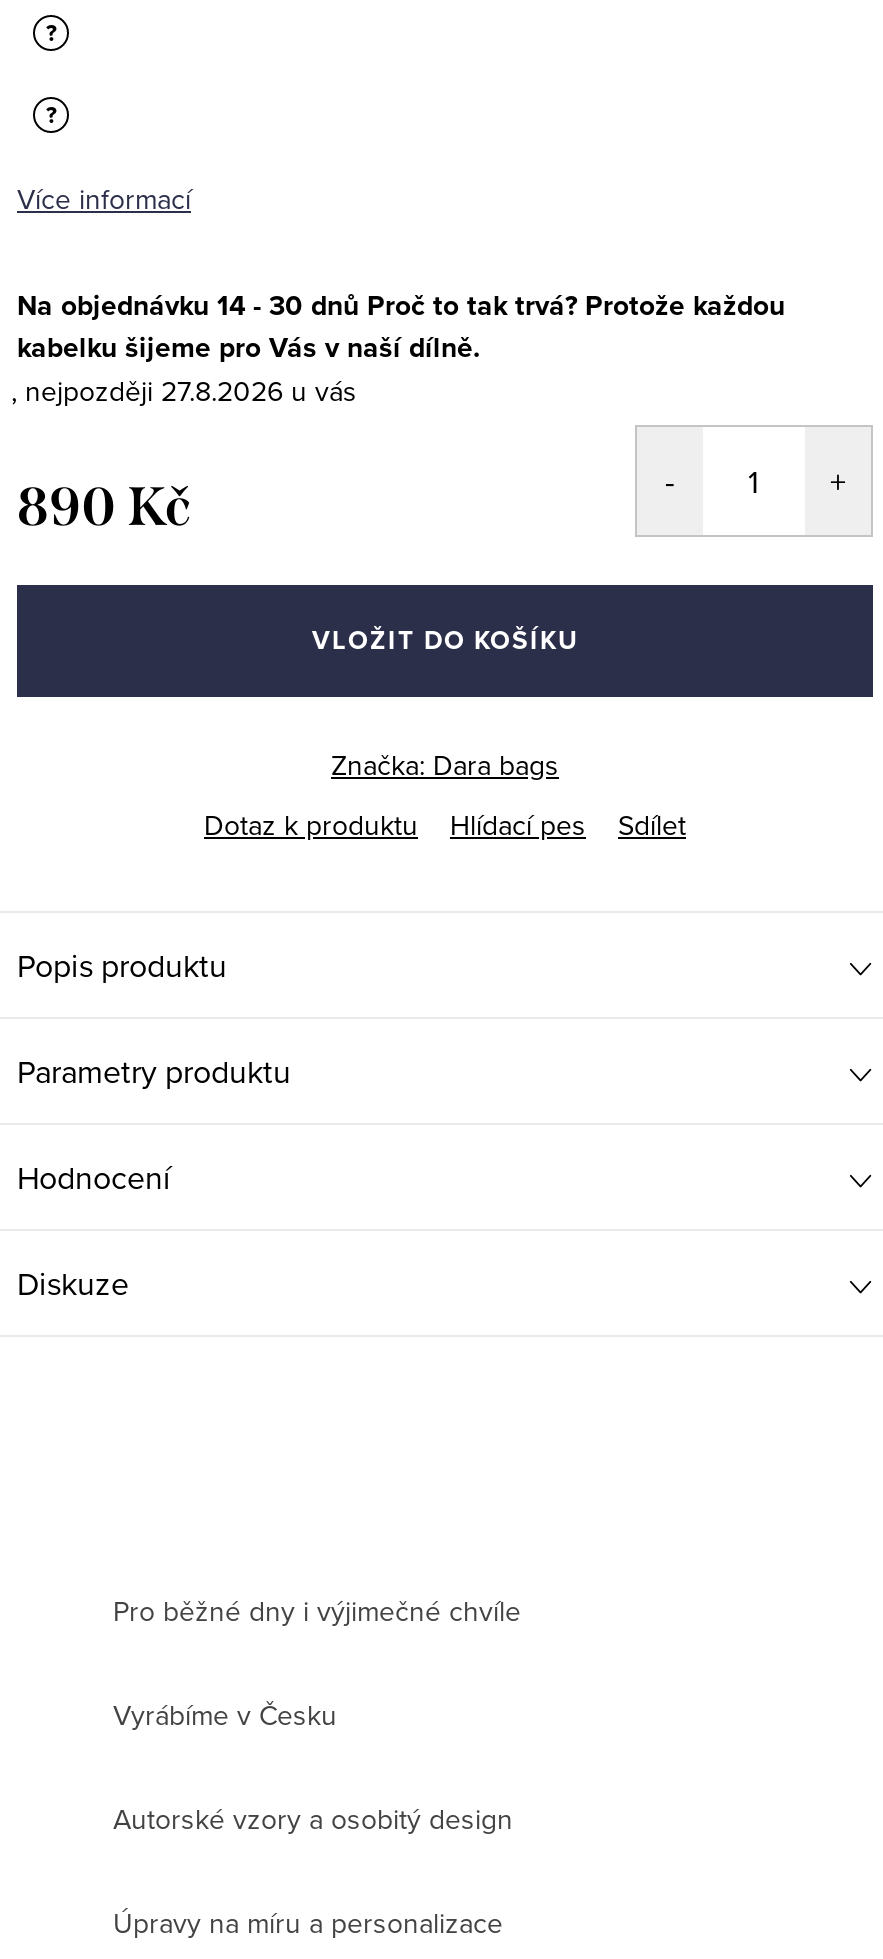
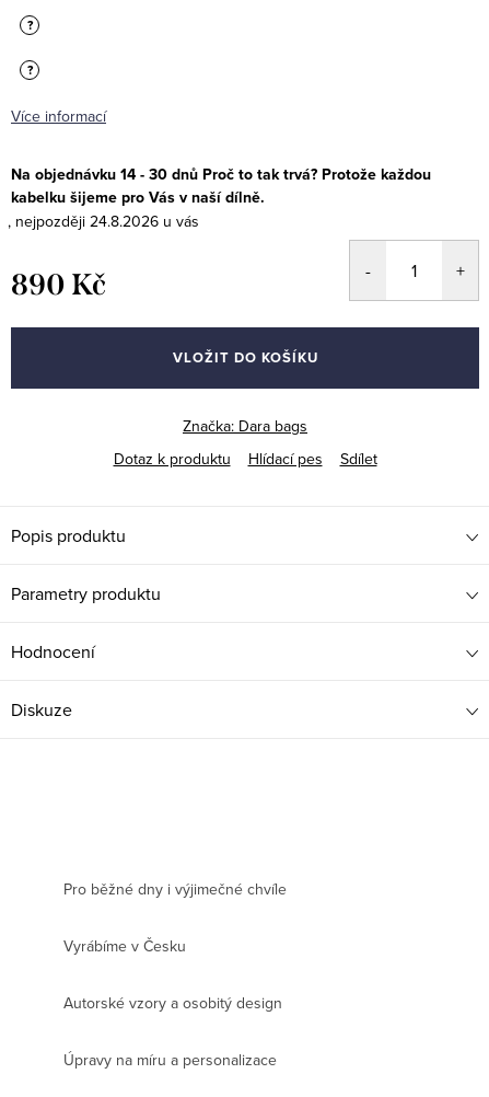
- 27.8.2026
+ 24.8.2026
